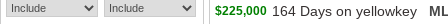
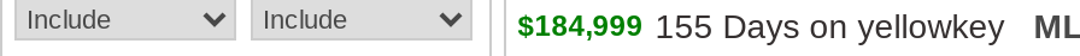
- $225,000 164 Days on yellowkey
+ $184,999 155 Days on yellowkey
